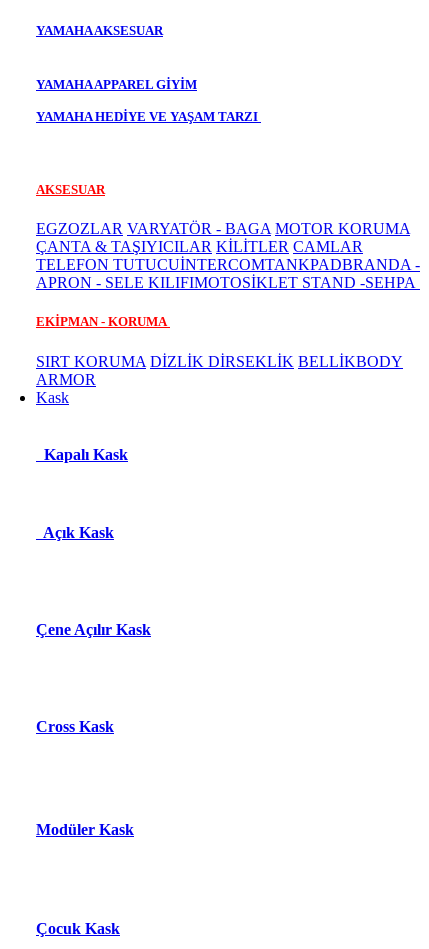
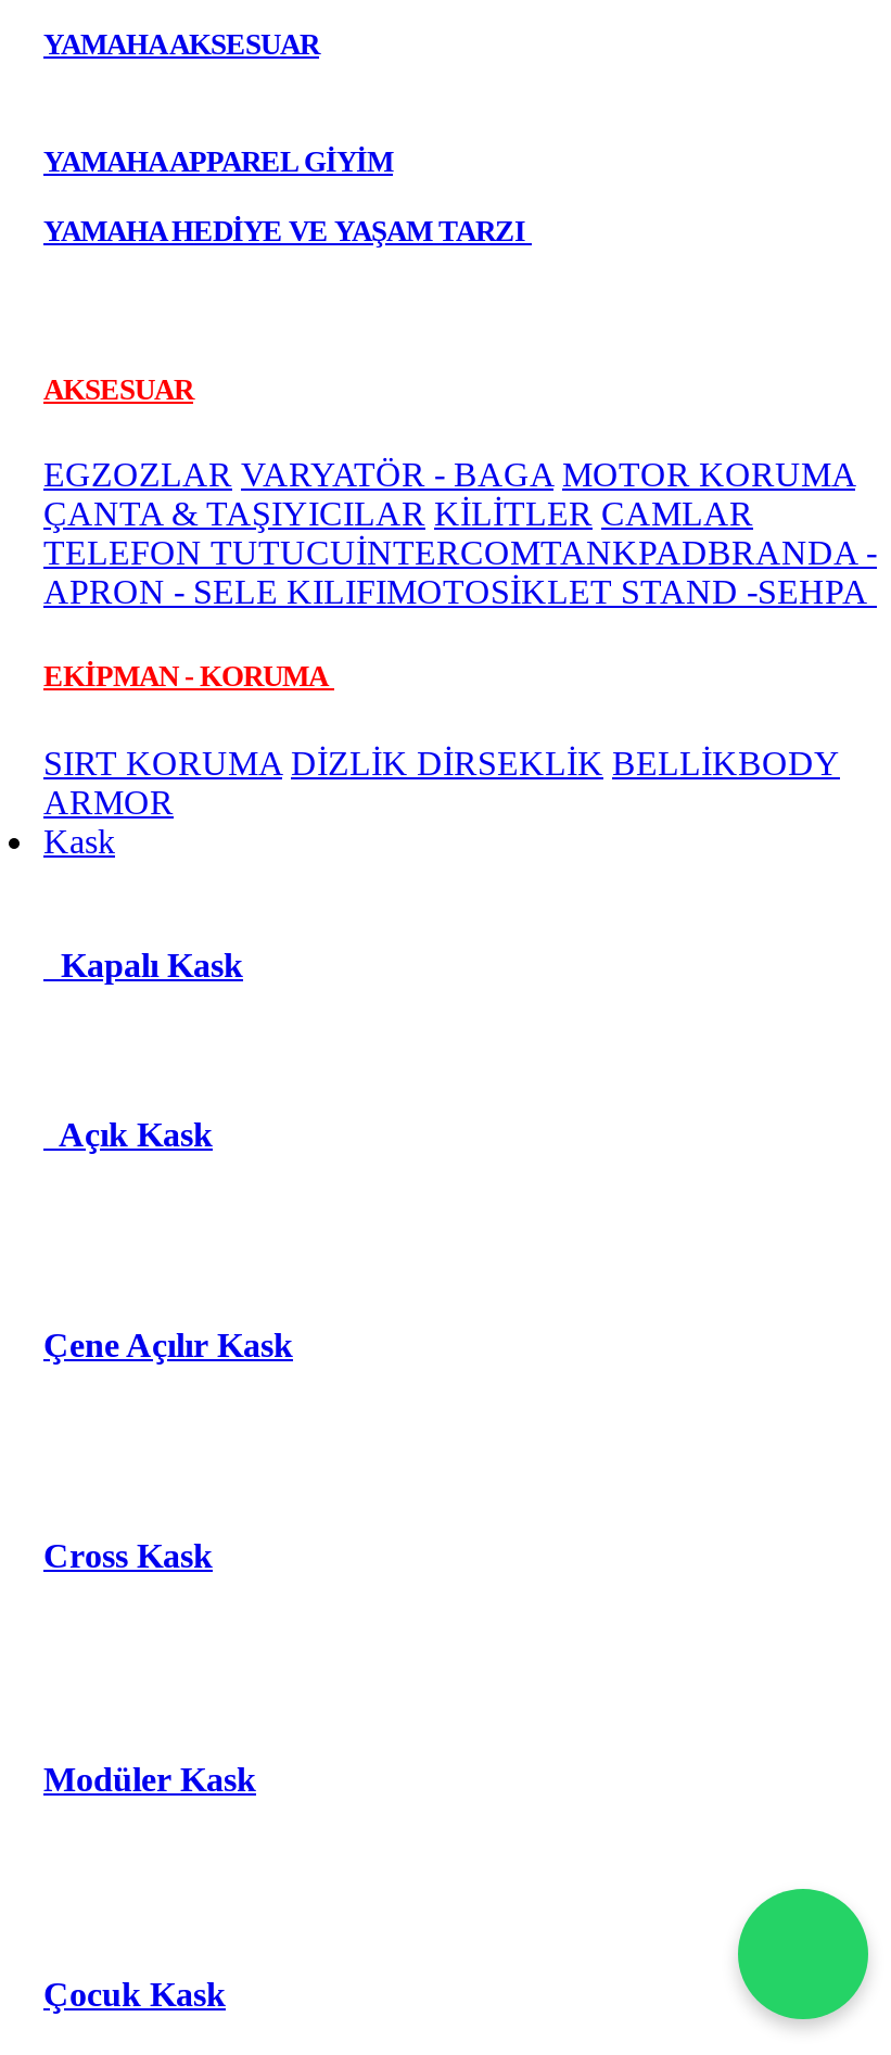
+ [image]
